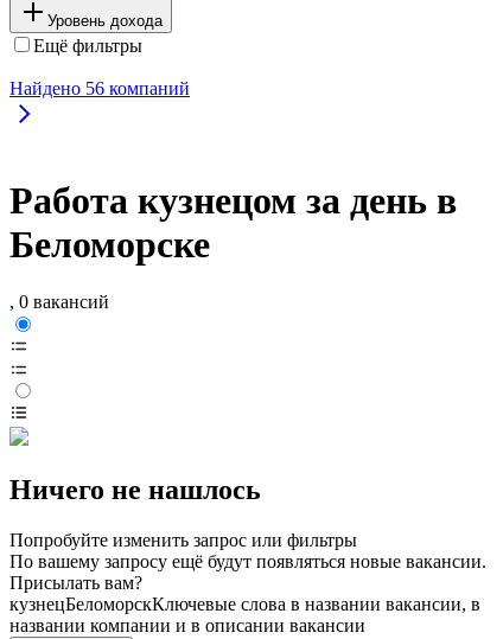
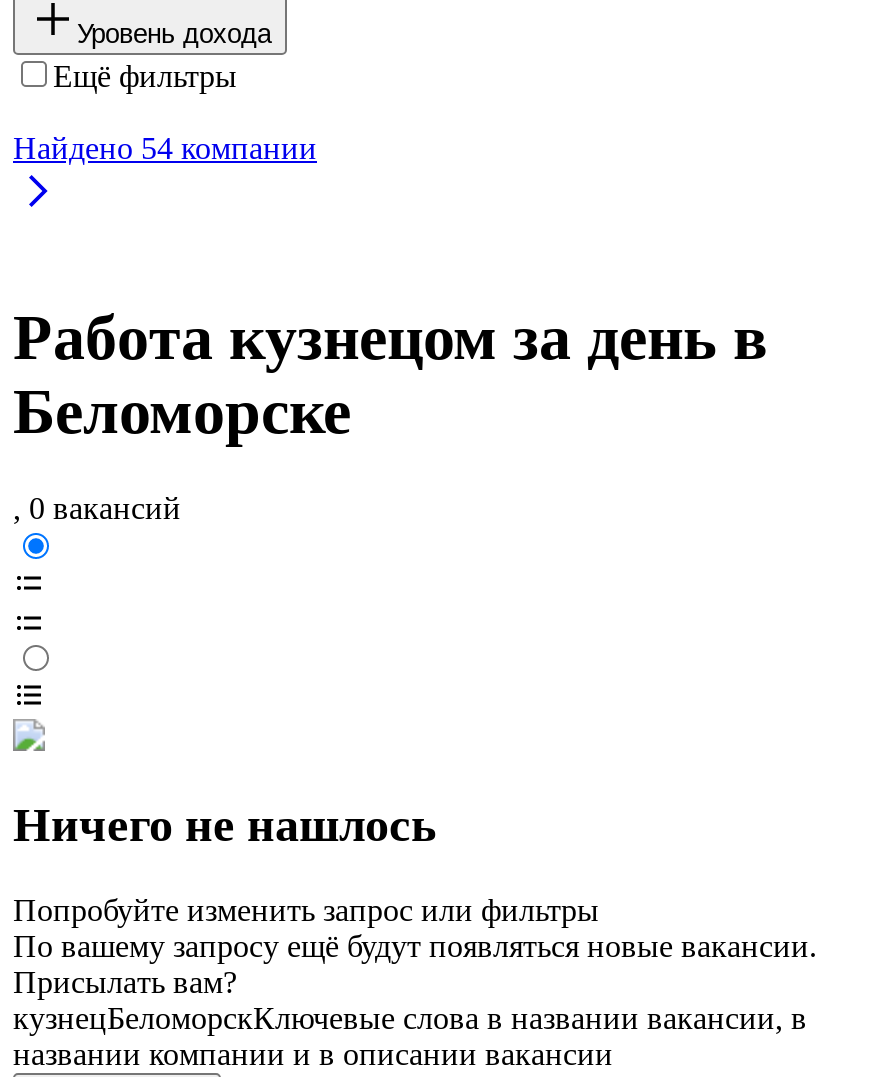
- Найдено 56 компаний
+ Найдено 54 компании
